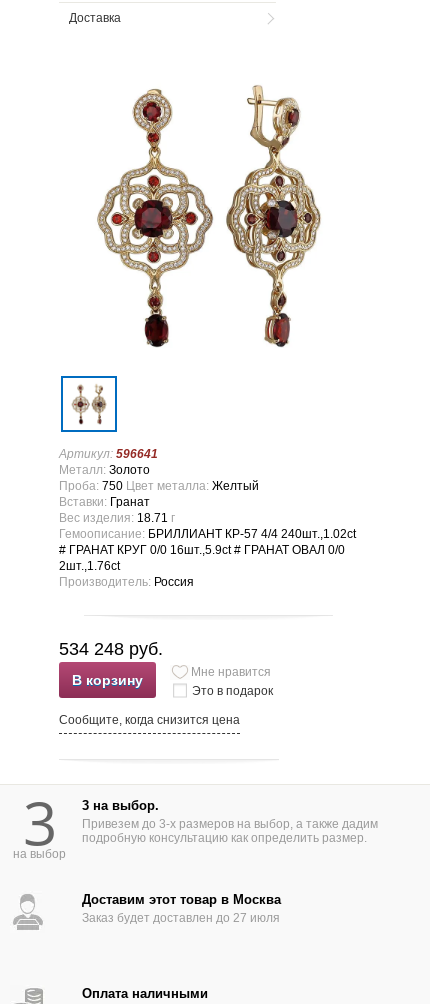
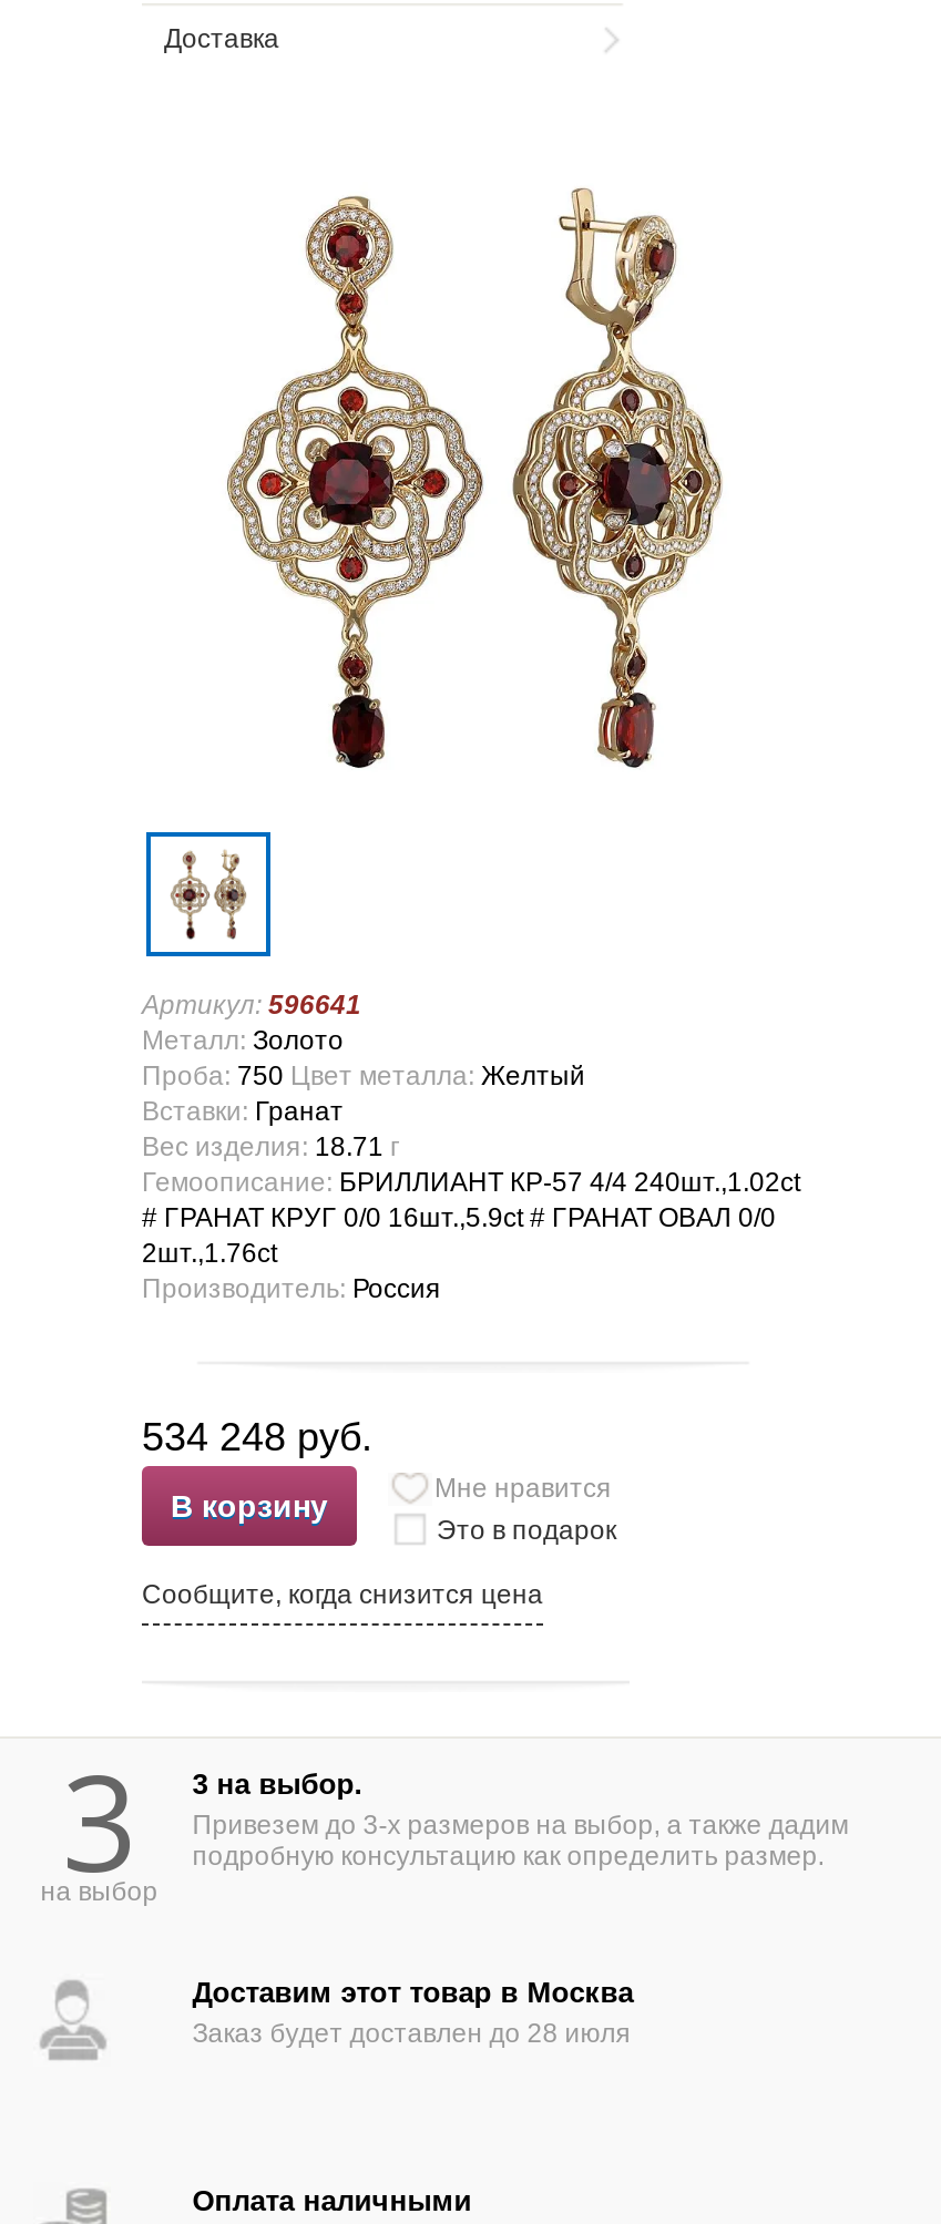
- Заказ будет доставлен до 27 июля
+ Заказ будет доставлен до 28 июля
